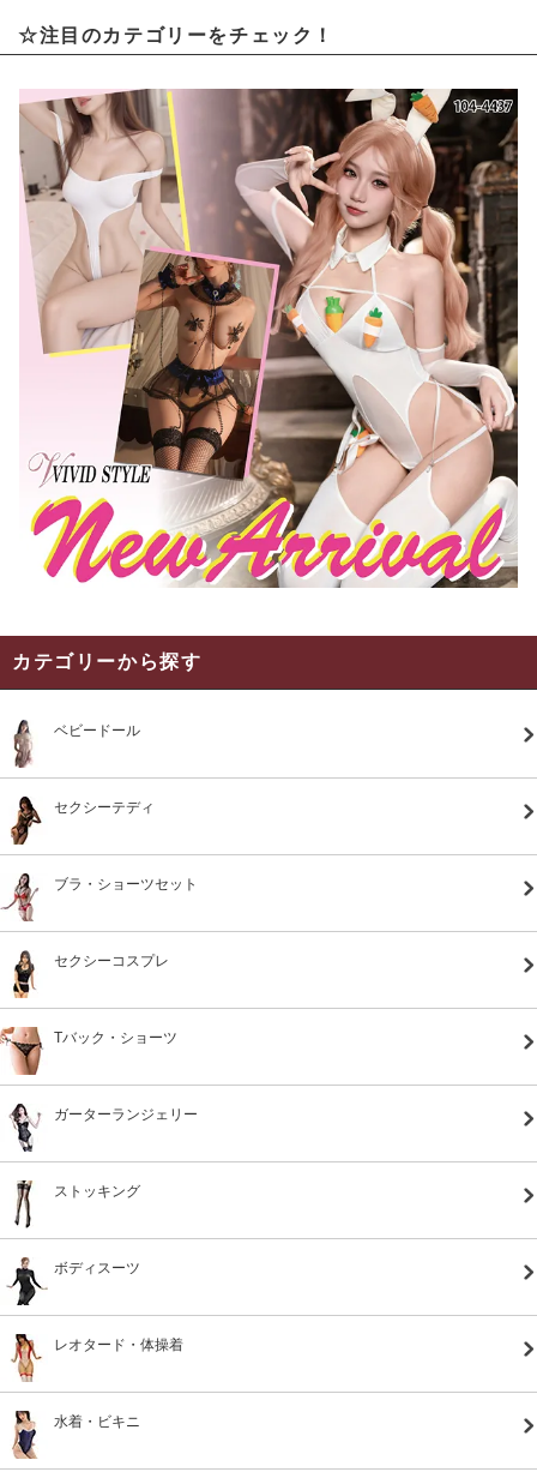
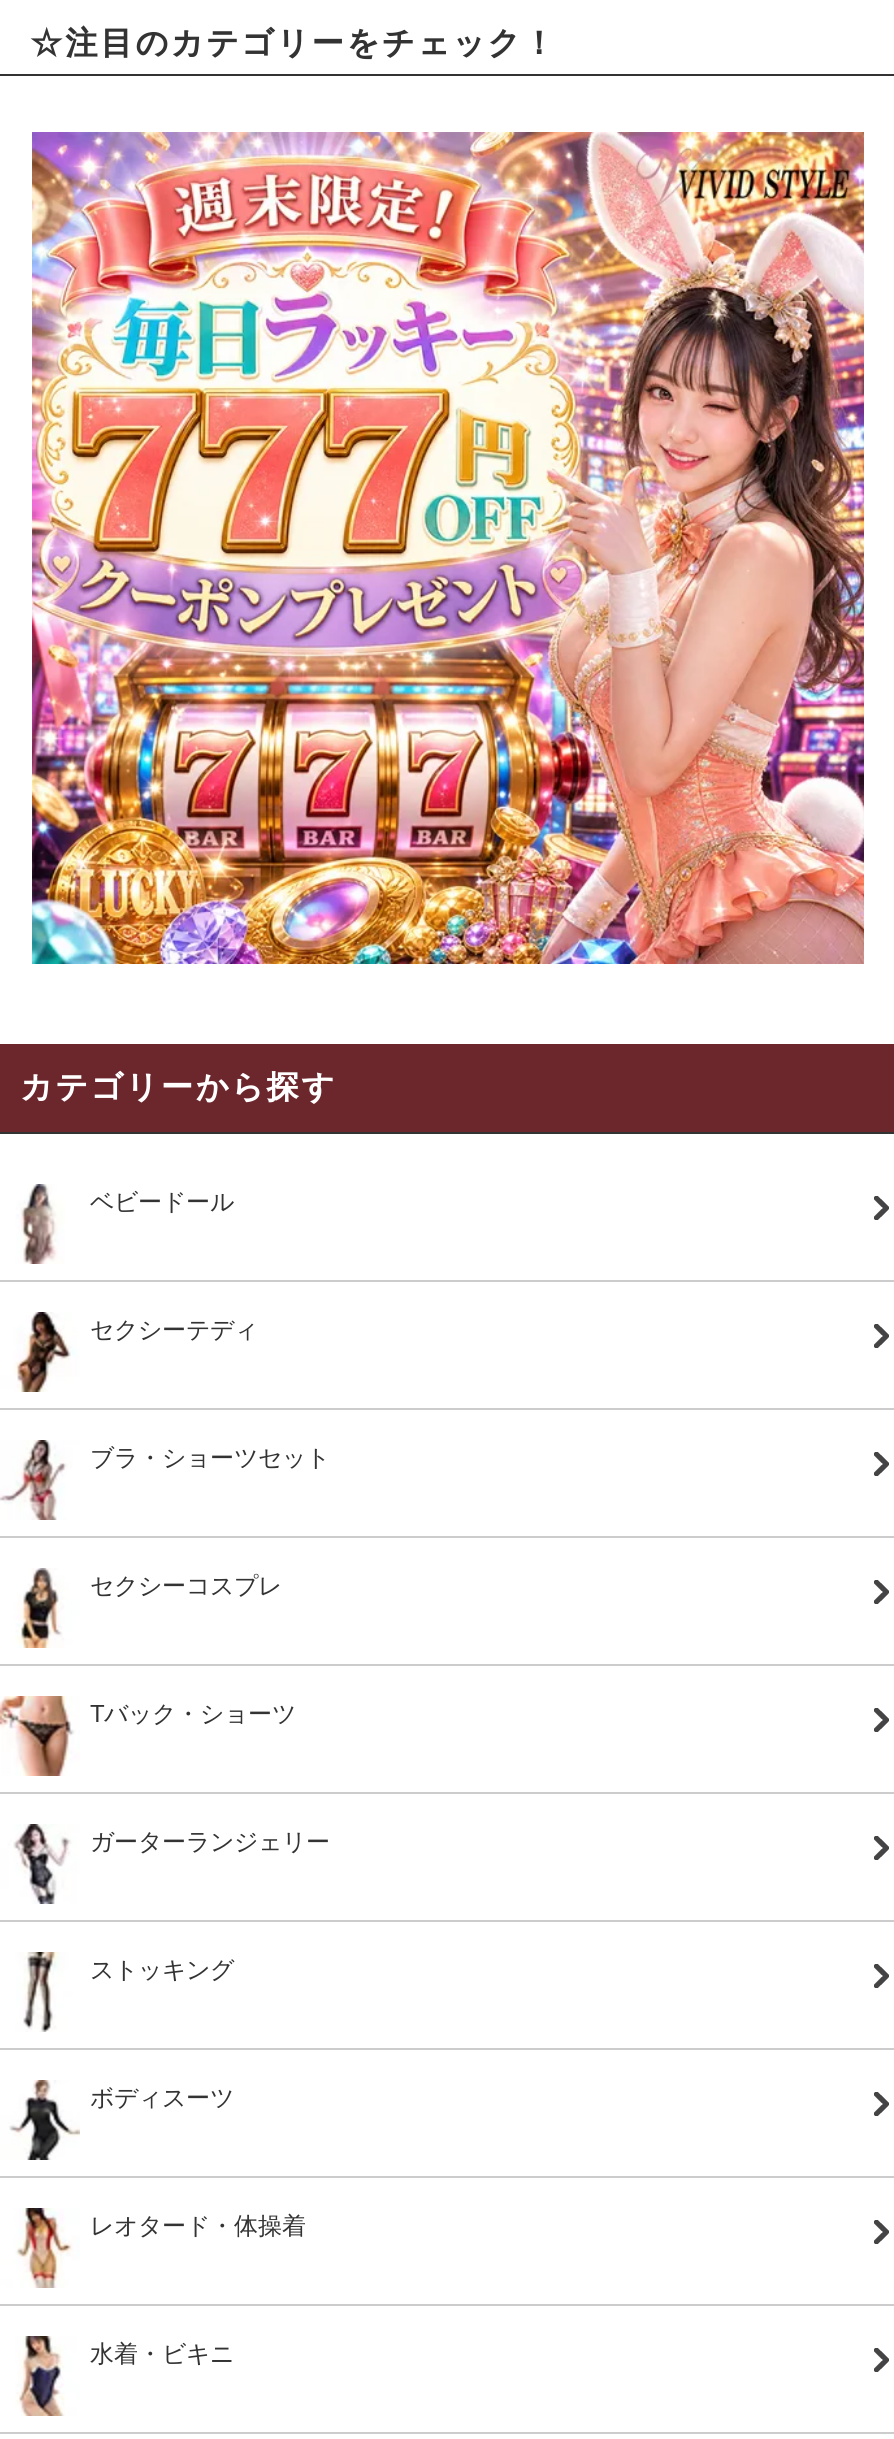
- [image]
+ [image]
